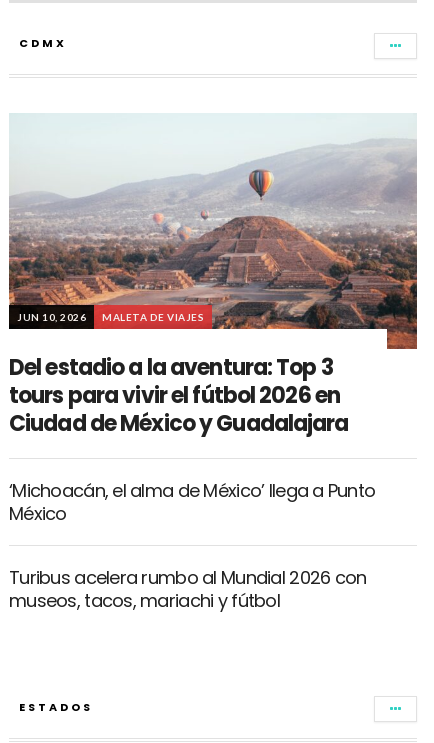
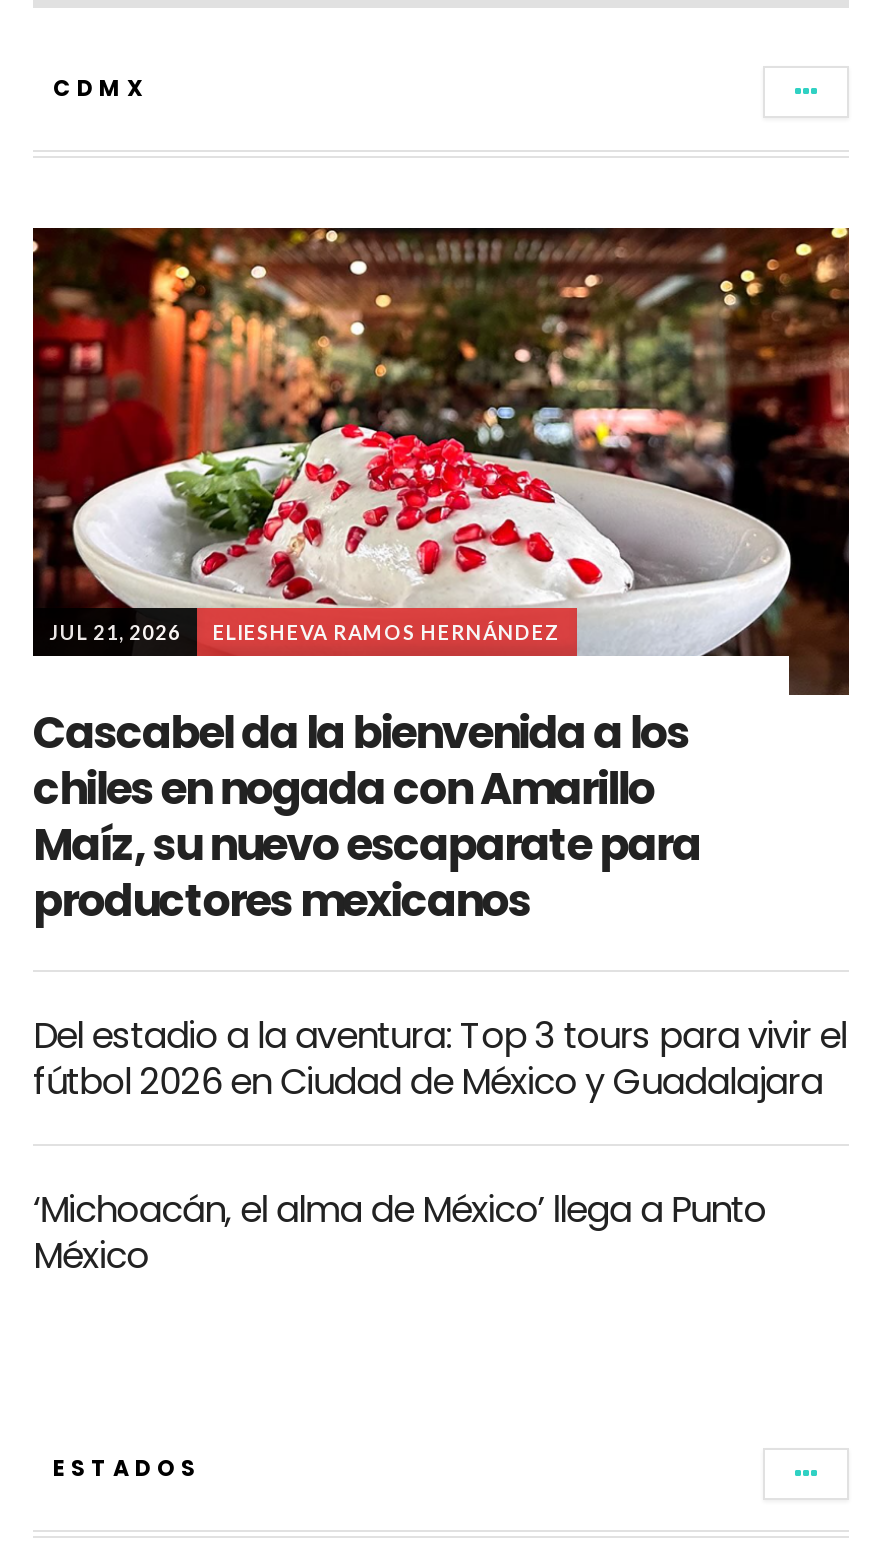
- [image]
- JUN 10, 2026
- MALETA DE VIAJES
- Del estadio a la aventura: Top 3
- tours para vivir el fútbol 2026 en
- Ciudad de México y Guadalajara
+ [image]
+ JUL 21, 2026
+ ELIESHEVA RAMOS HERNÁNDEZ
+ Cascabel da la bienvenida a los
+ chiles en nogada con Amarillo
+ Maíz, su nuevo escaparate para
+ productores mexicanos
+ Del estadio a la aventura: Top 3 tours para vivir el
+ fútbol 2026 en Ciudad de México y Guadalajara

moved down: ‘Michoacán, el alma de México’ llega a Punto | México

- Turibus acelera rumbo al Mundial 2026 con
- museos, tacos, mariachi y fútbol
